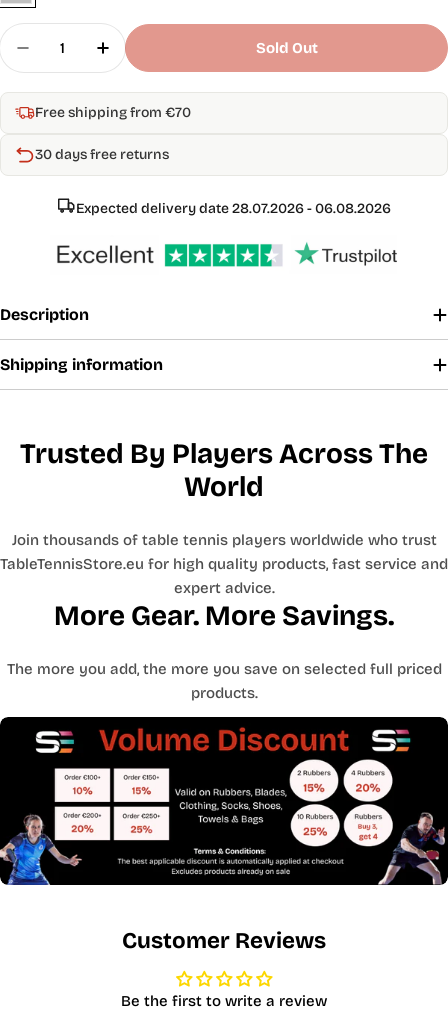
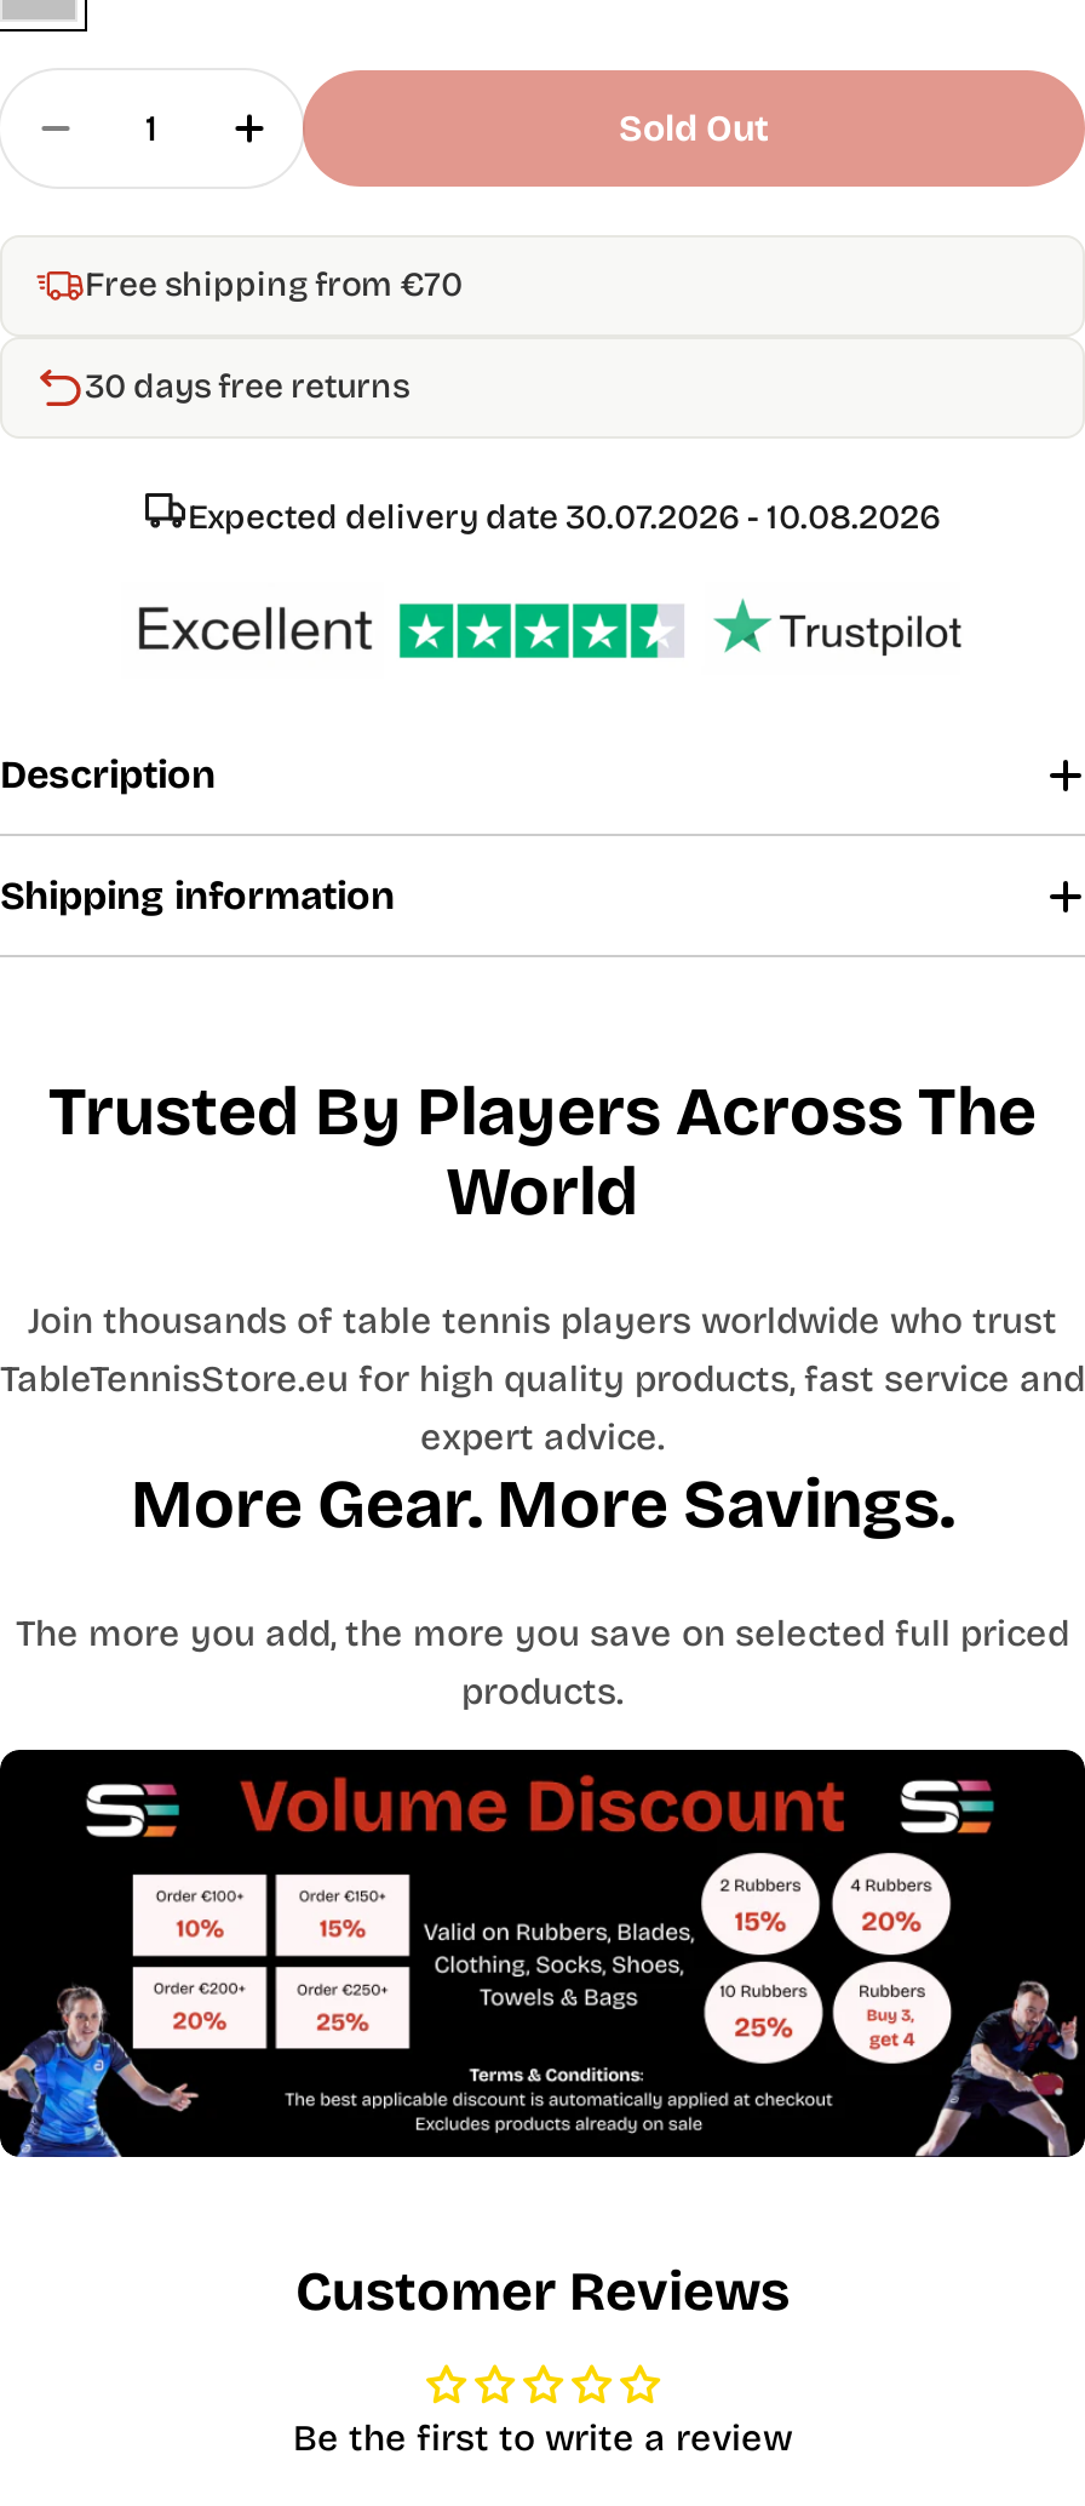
- Expected delivery date 28.07.2026 - 06.08.2026
+ Expected delivery date 30.07.2026 - 10.08.2026
